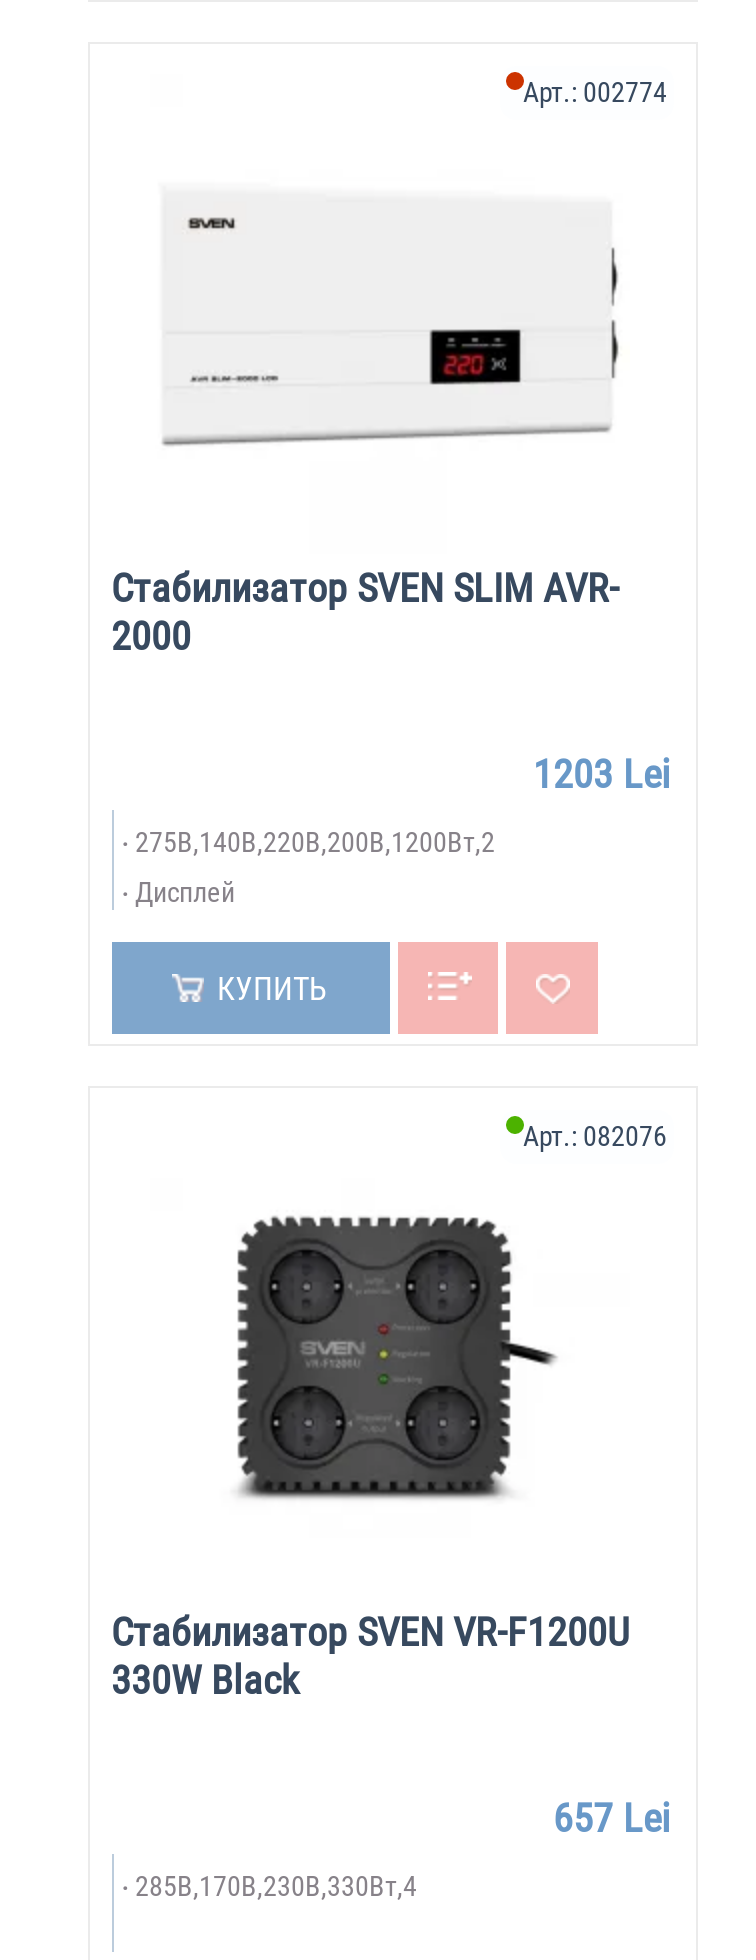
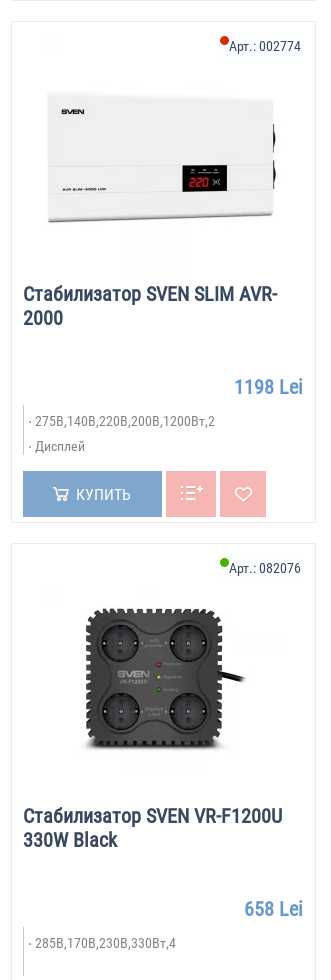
- 1203 Lei
+ 1198 Lei

- 657 Lei
+ 658 Lei
